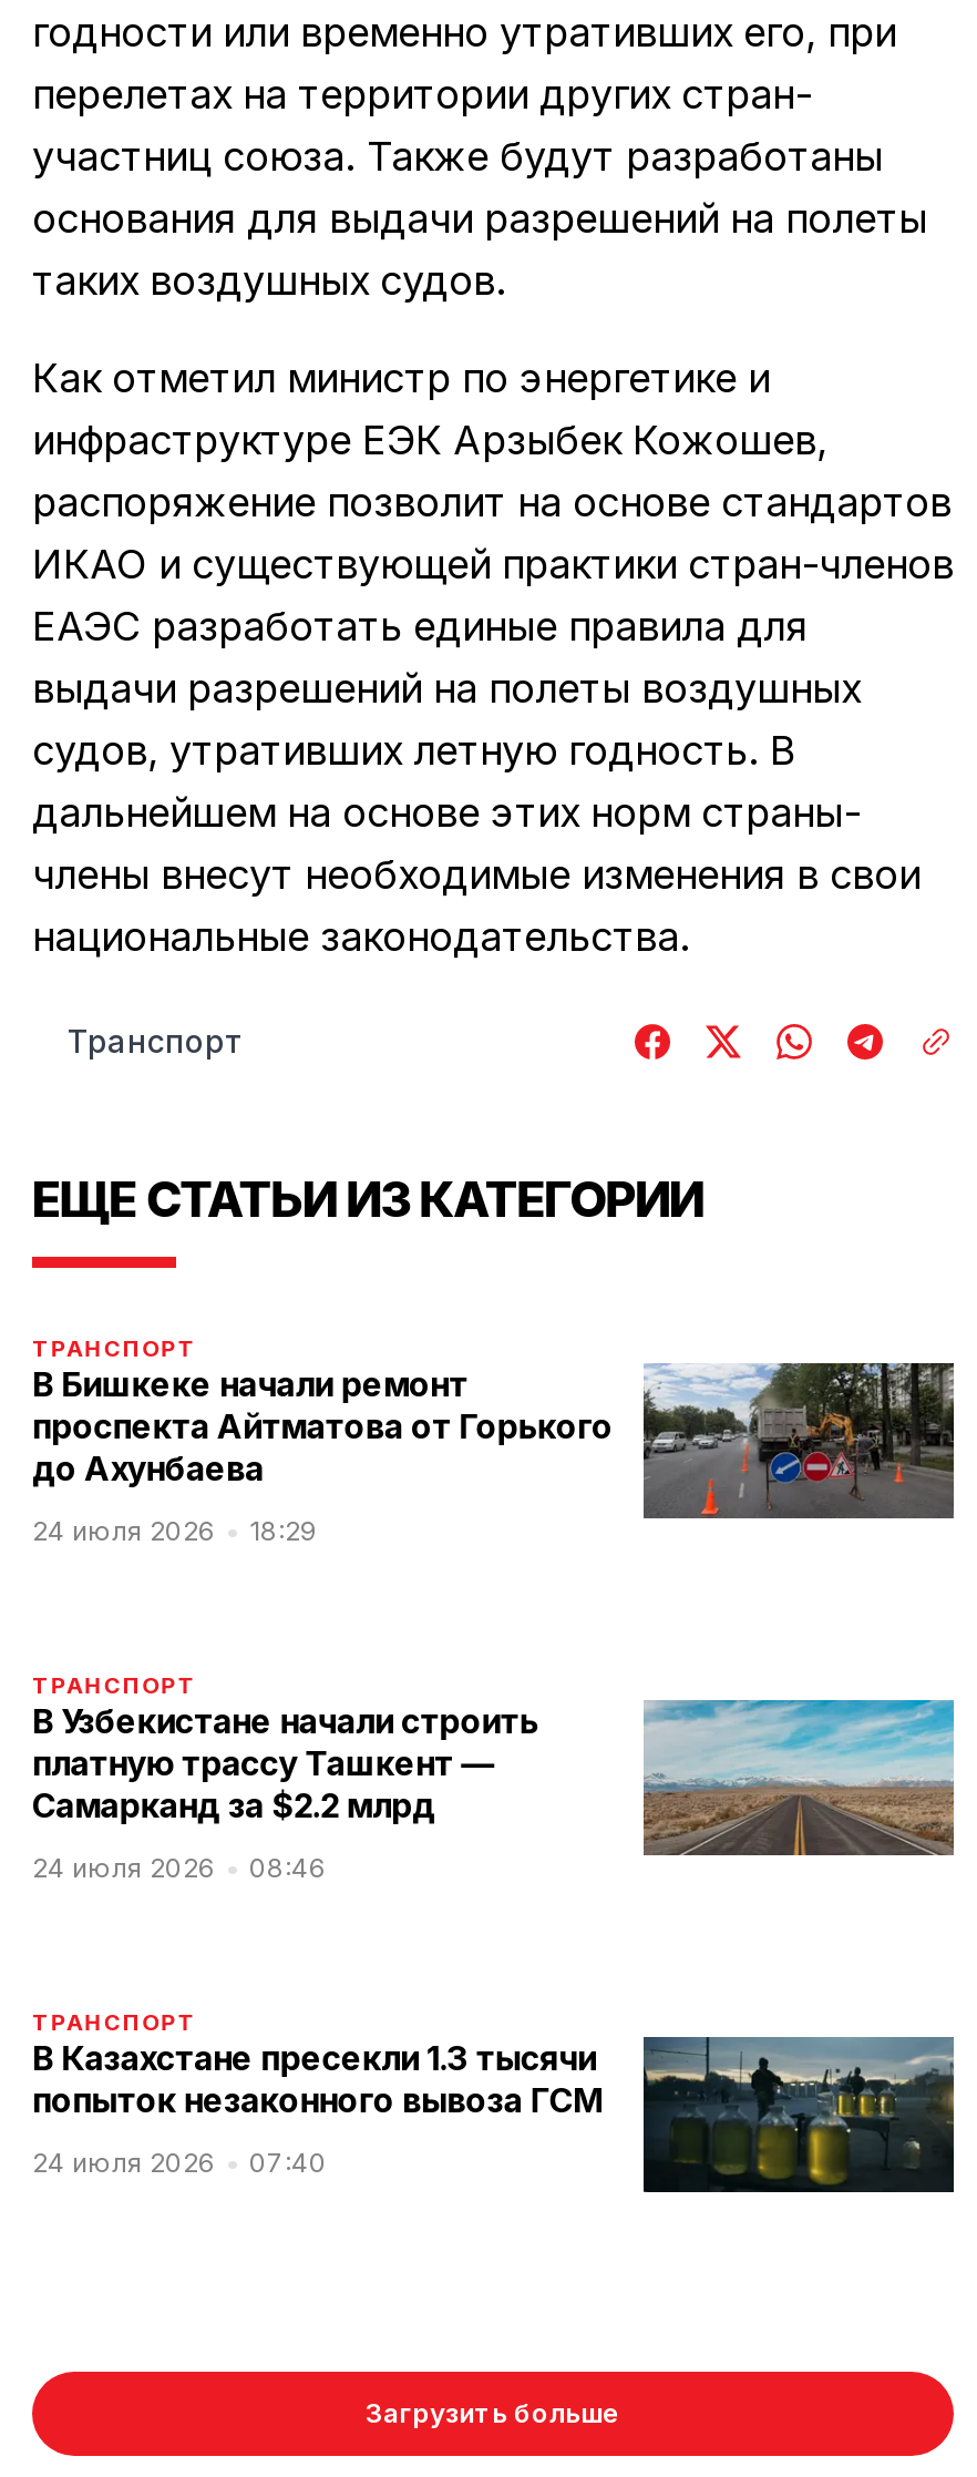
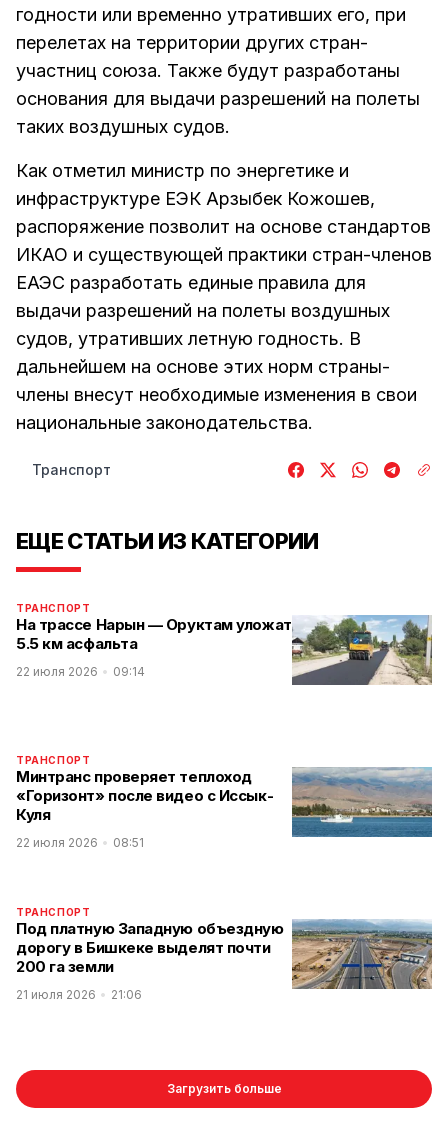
- [image]
- В Бишкеке начали ремонт
- проспекта Айтматова от Горького
- до Ахунбаева
+ [image]
+ На трассе Нарын — Оруктам уложат
+ 5.5 км асфальта

- 24 июля 2026
- 18:29
+ 22 июля 2026
+ 09:14

- В Узбекистане начали строить
- платную трассу Ташкент —
- Самарканд за $2.2 млрд
+ Минтранс проверяет теплоход
+ «Горизонт» после видео с Иссык-
+ Куля

- [image]
+ [image]

- 24 июля 2026
- 08:46
+ 22 июля 2026
+ 08:51

- [image]
- В Казахстане пресекли 1.3 тысячи
- попыток незаконного вывоза ГСМ
+ [image]
+ Под платную Западную объездную
+ дорогу в Бишкеке выделят почти
+ 200 га земли

- 24 июля 2026
- 07:40
+ 21 июля 2026
+ 21:06
